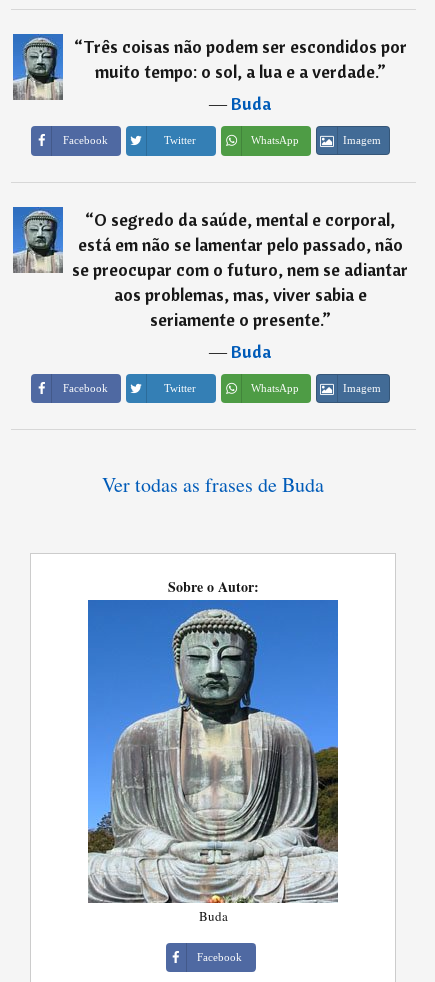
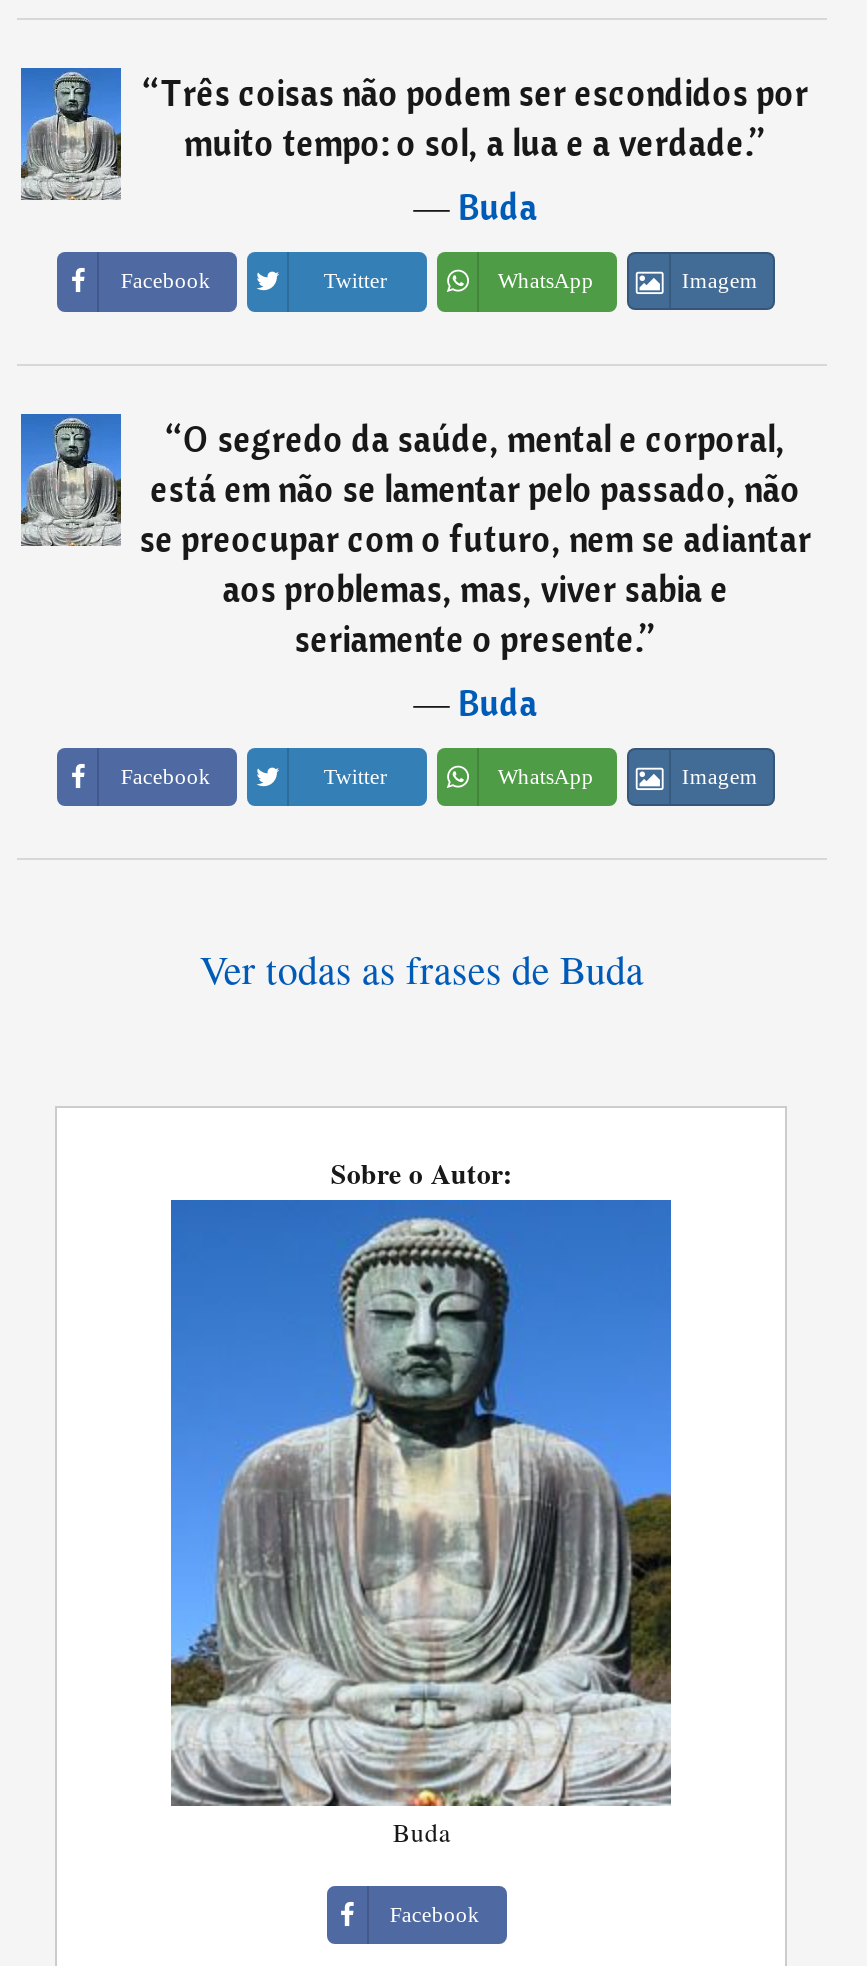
- [image]
+ [image]

- [image]
+ [image]
